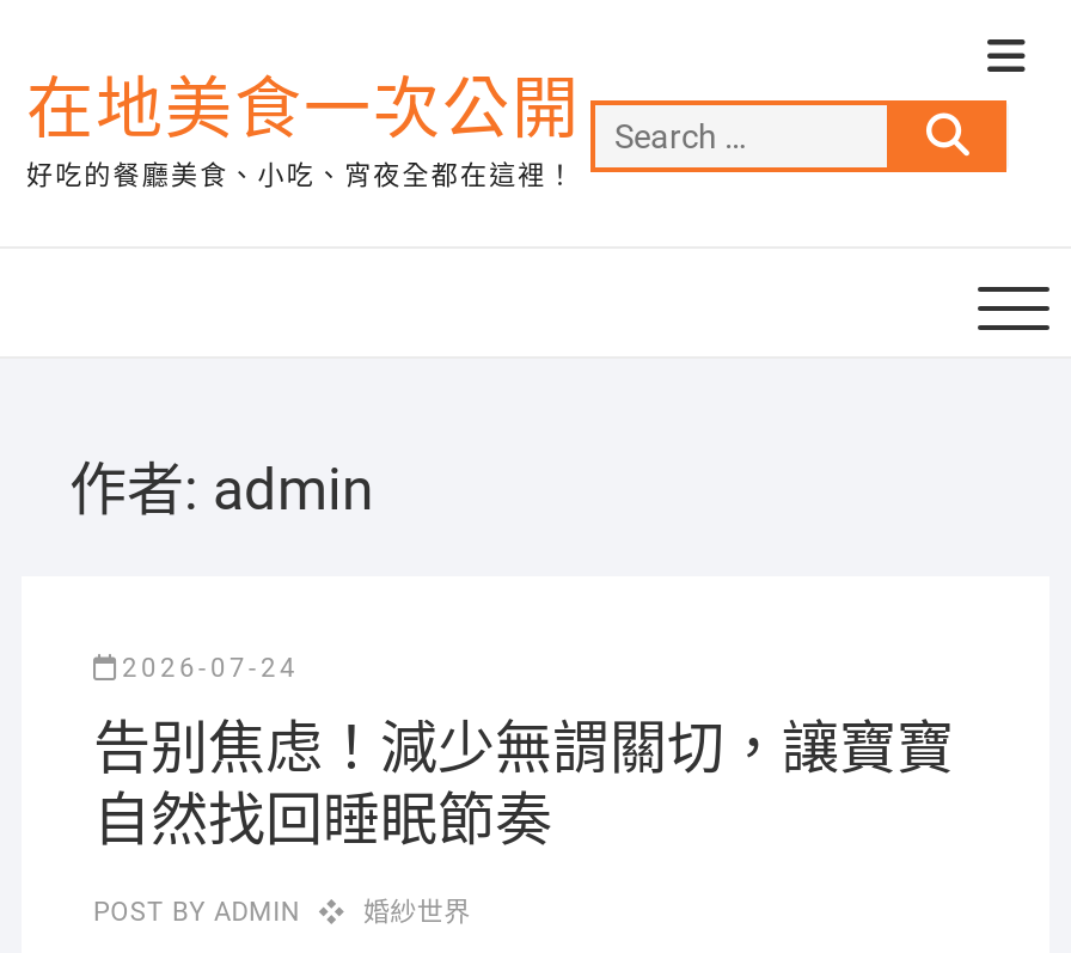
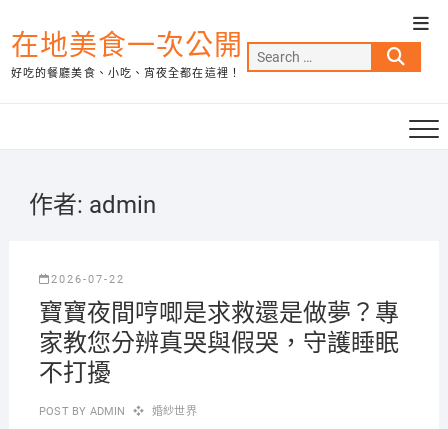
- 2026-07-24
+ 2026-07-22

- 告别焦虑！減少無謂關切，讓寶寶
- 自然找回睡眠節奏
+ 寶寶夜間哼唧是求救還是做夢？專
+ 家教您分辨真哭與假哭，守護睡眠
+ 不打擾
